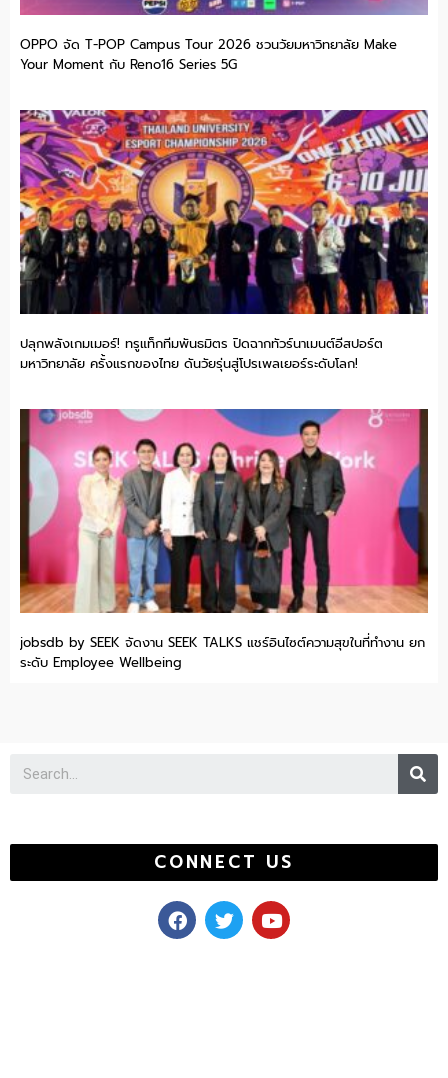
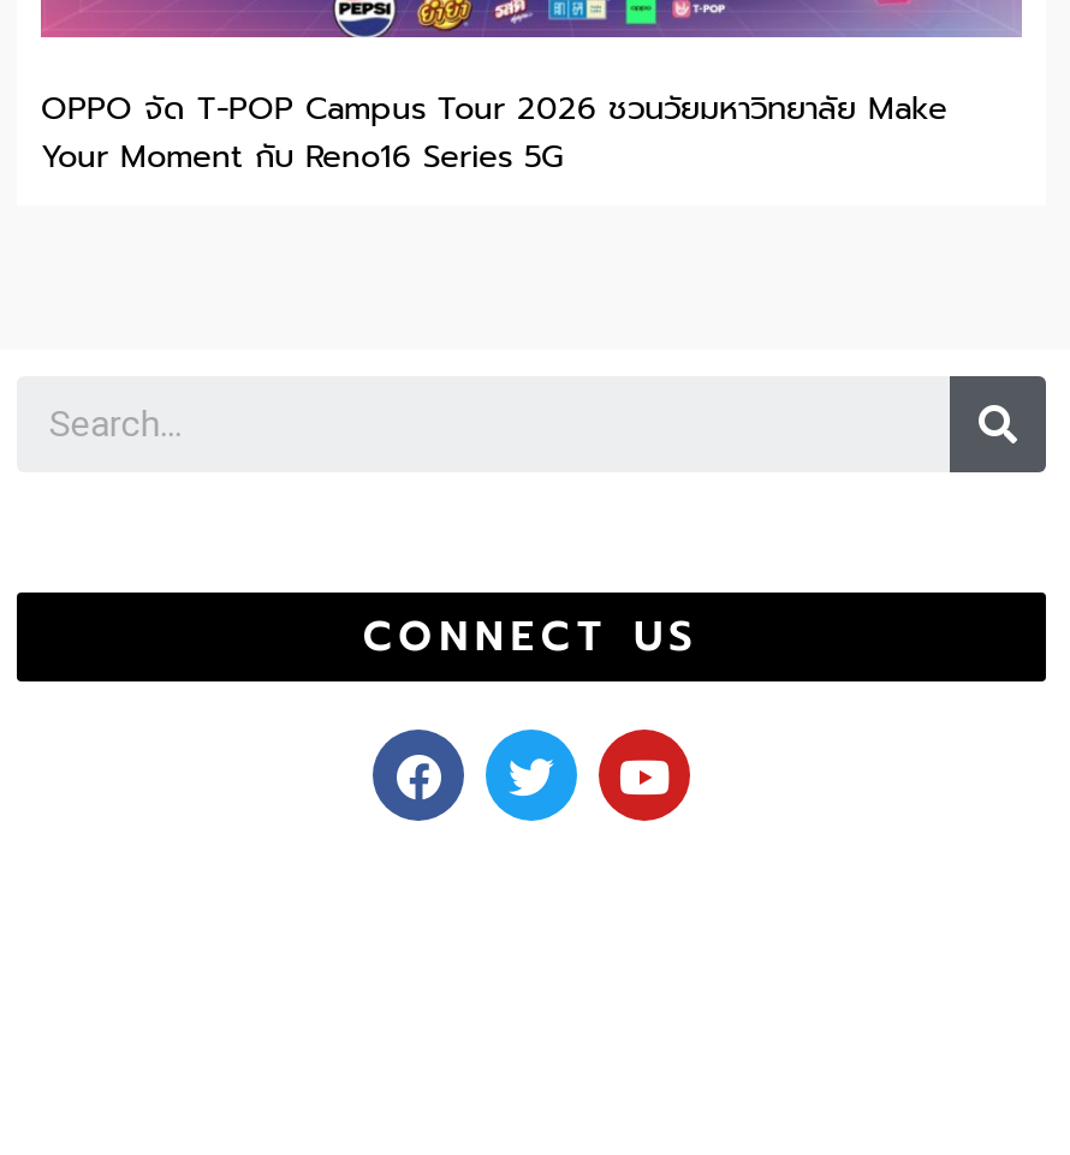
- [image]
- ปลุกพลังเกมเมอร์! ทรูแท็กทีมพันธมิตร ปิดฉากทัวร์นาเมนต์อีสปอร์ต
- มหาวิทยาลัย ครั้งแรกของไทย ดันวัยรุ่นสู่โปรเพลเยอร์ระดับโลก!

- [image]
- jobsdb by SEEK จัดงาน SEEK TALKS แชร์อินไซต์ความสุขในที่ทำงาน ยก
- ระดับ Employee Wellbeing
